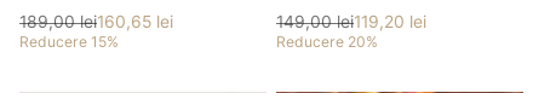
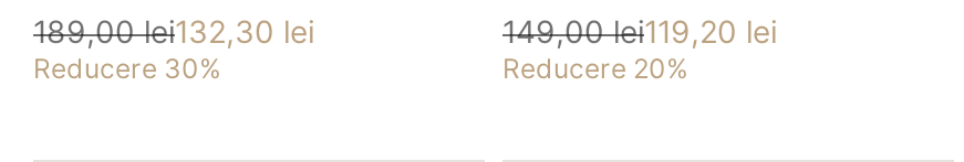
- 160,65 lei
+ 132,30 lei

- Reducere 15%
+ Reducere 30%
